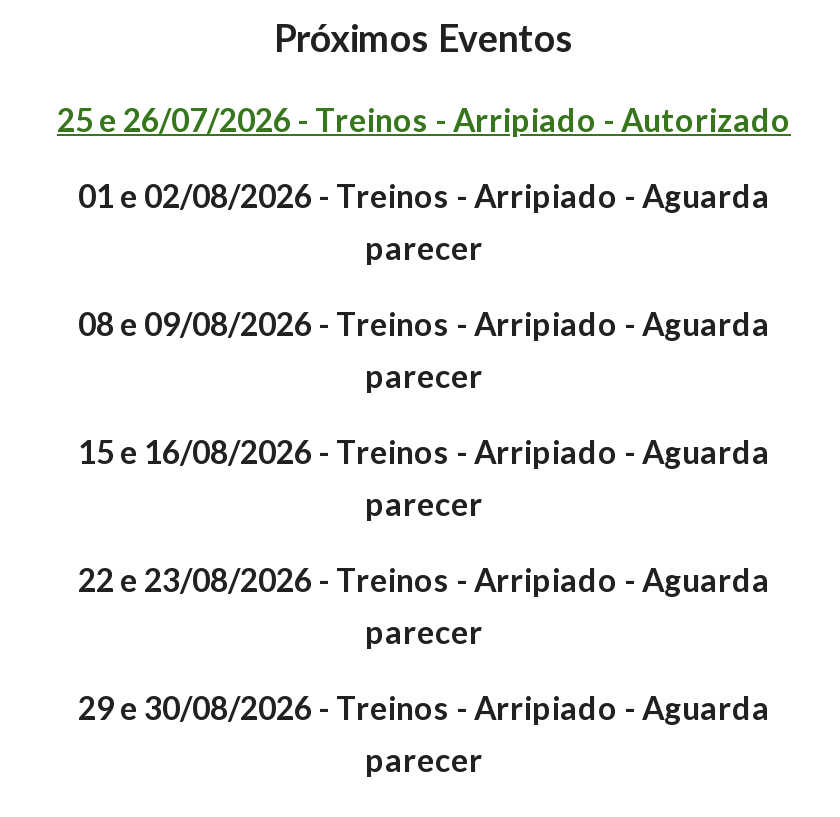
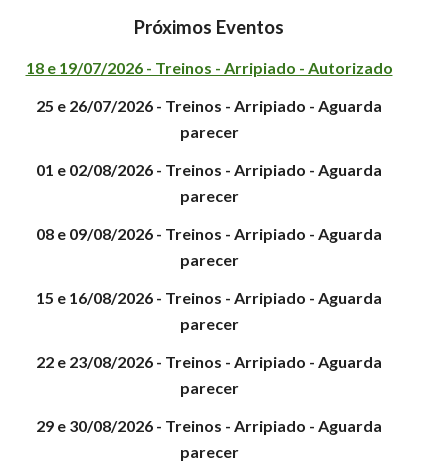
- 25 e 26/07/2026 - Treinos - Arripiado - Autorizado
+ 18 e 19/07/2026 - Treinos - Arripiado - Autorizado
+ 25 e 26/07/2026 - Treinos - Arripiado - Aguarda
+ parecer
